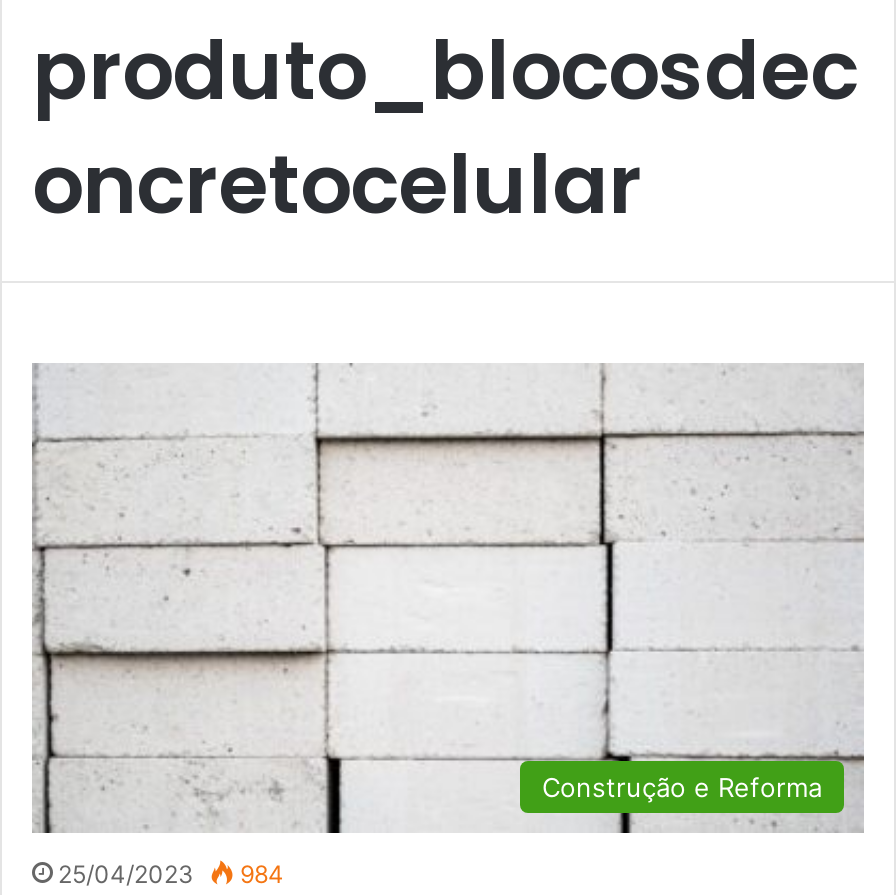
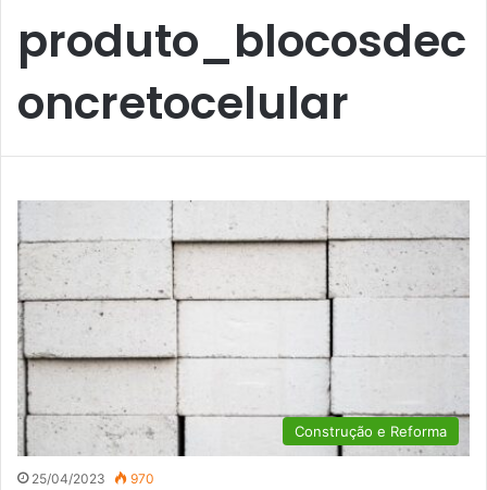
- 25/04/2023 984
+ 25/04/2023 970
